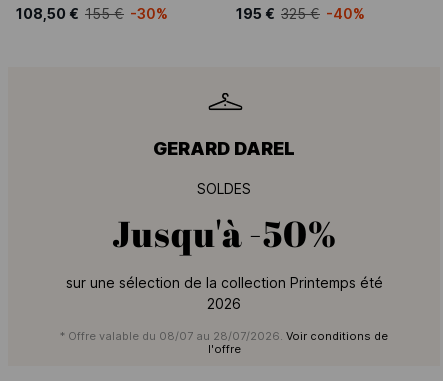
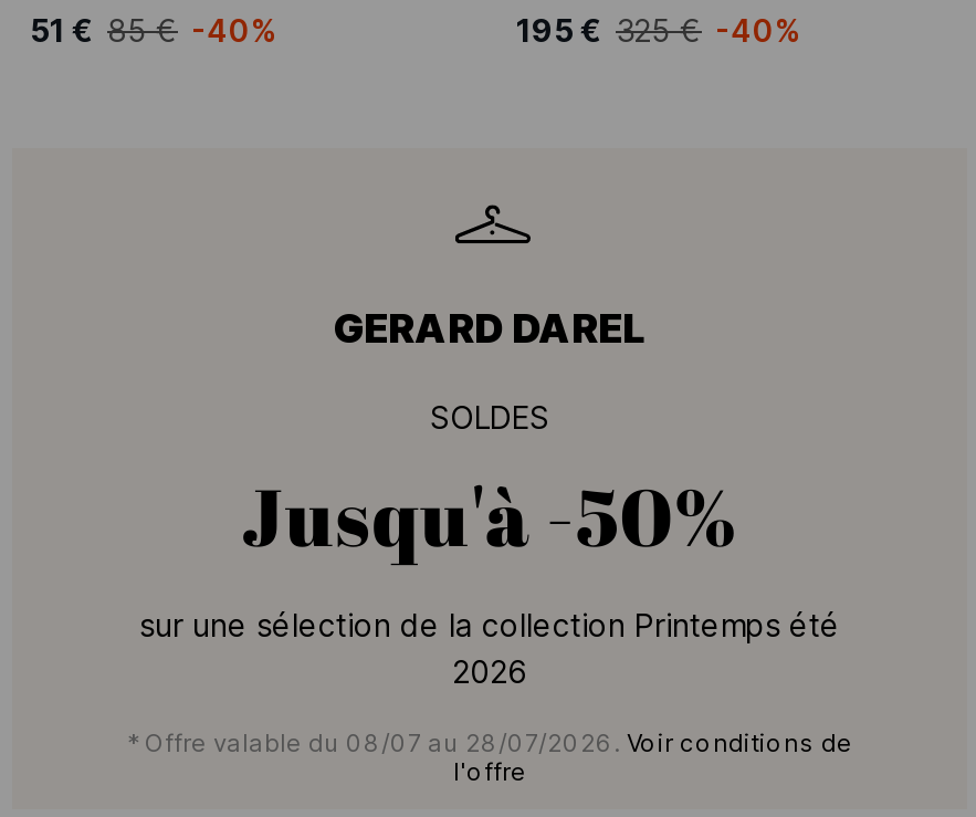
- 108,50 € 155 € -30%
+ 51 € 85 € -40%
